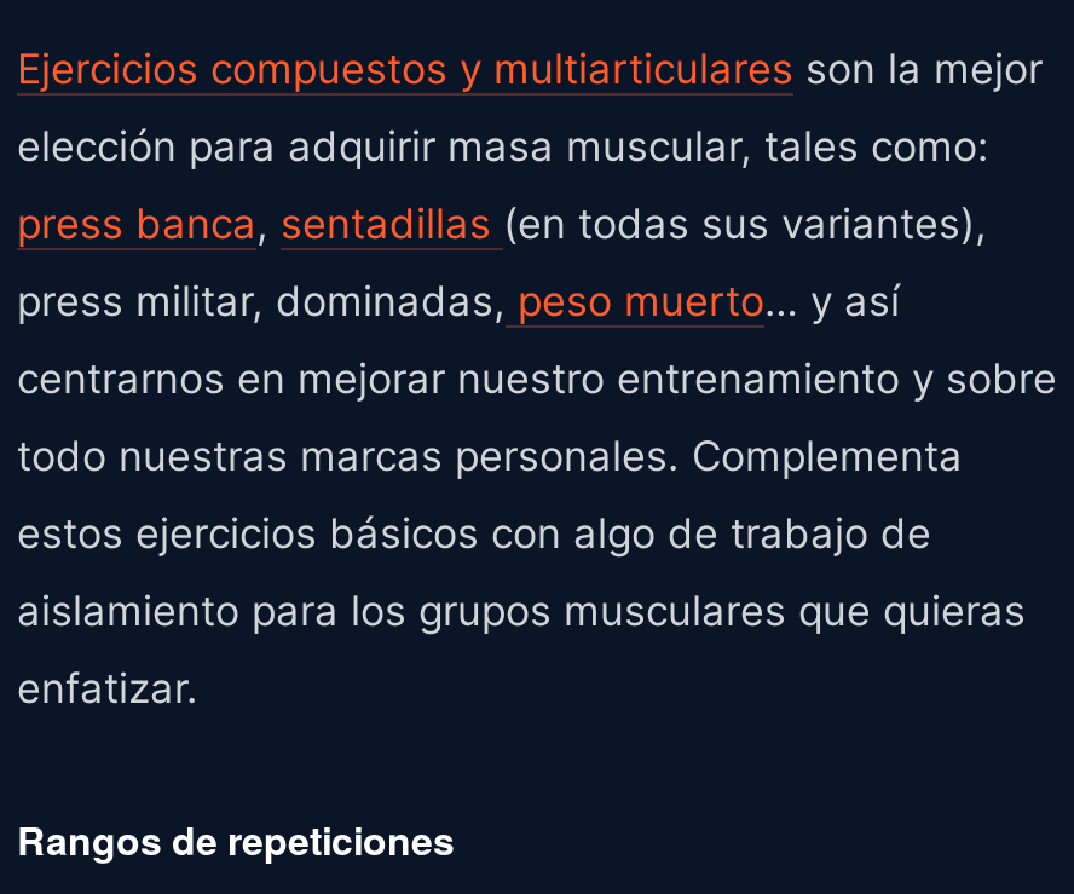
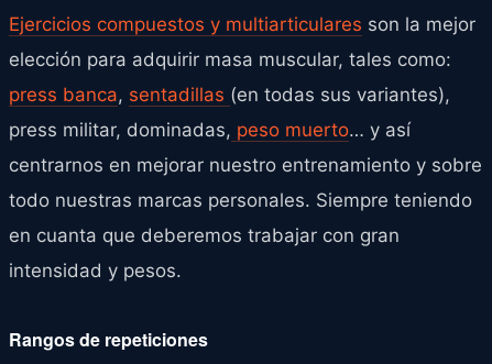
- todo nuestras marcas personales. Complementa
- estos ejercicios básicos con algo de trabajo de
- aislamiento para los grupos musculares que quieras
- enfatizar.
+ todo nuestras marcas personales. Siempre teniendo
+ en cuanta que deberemos trabajar con gran
+ intensidad y pesos.
